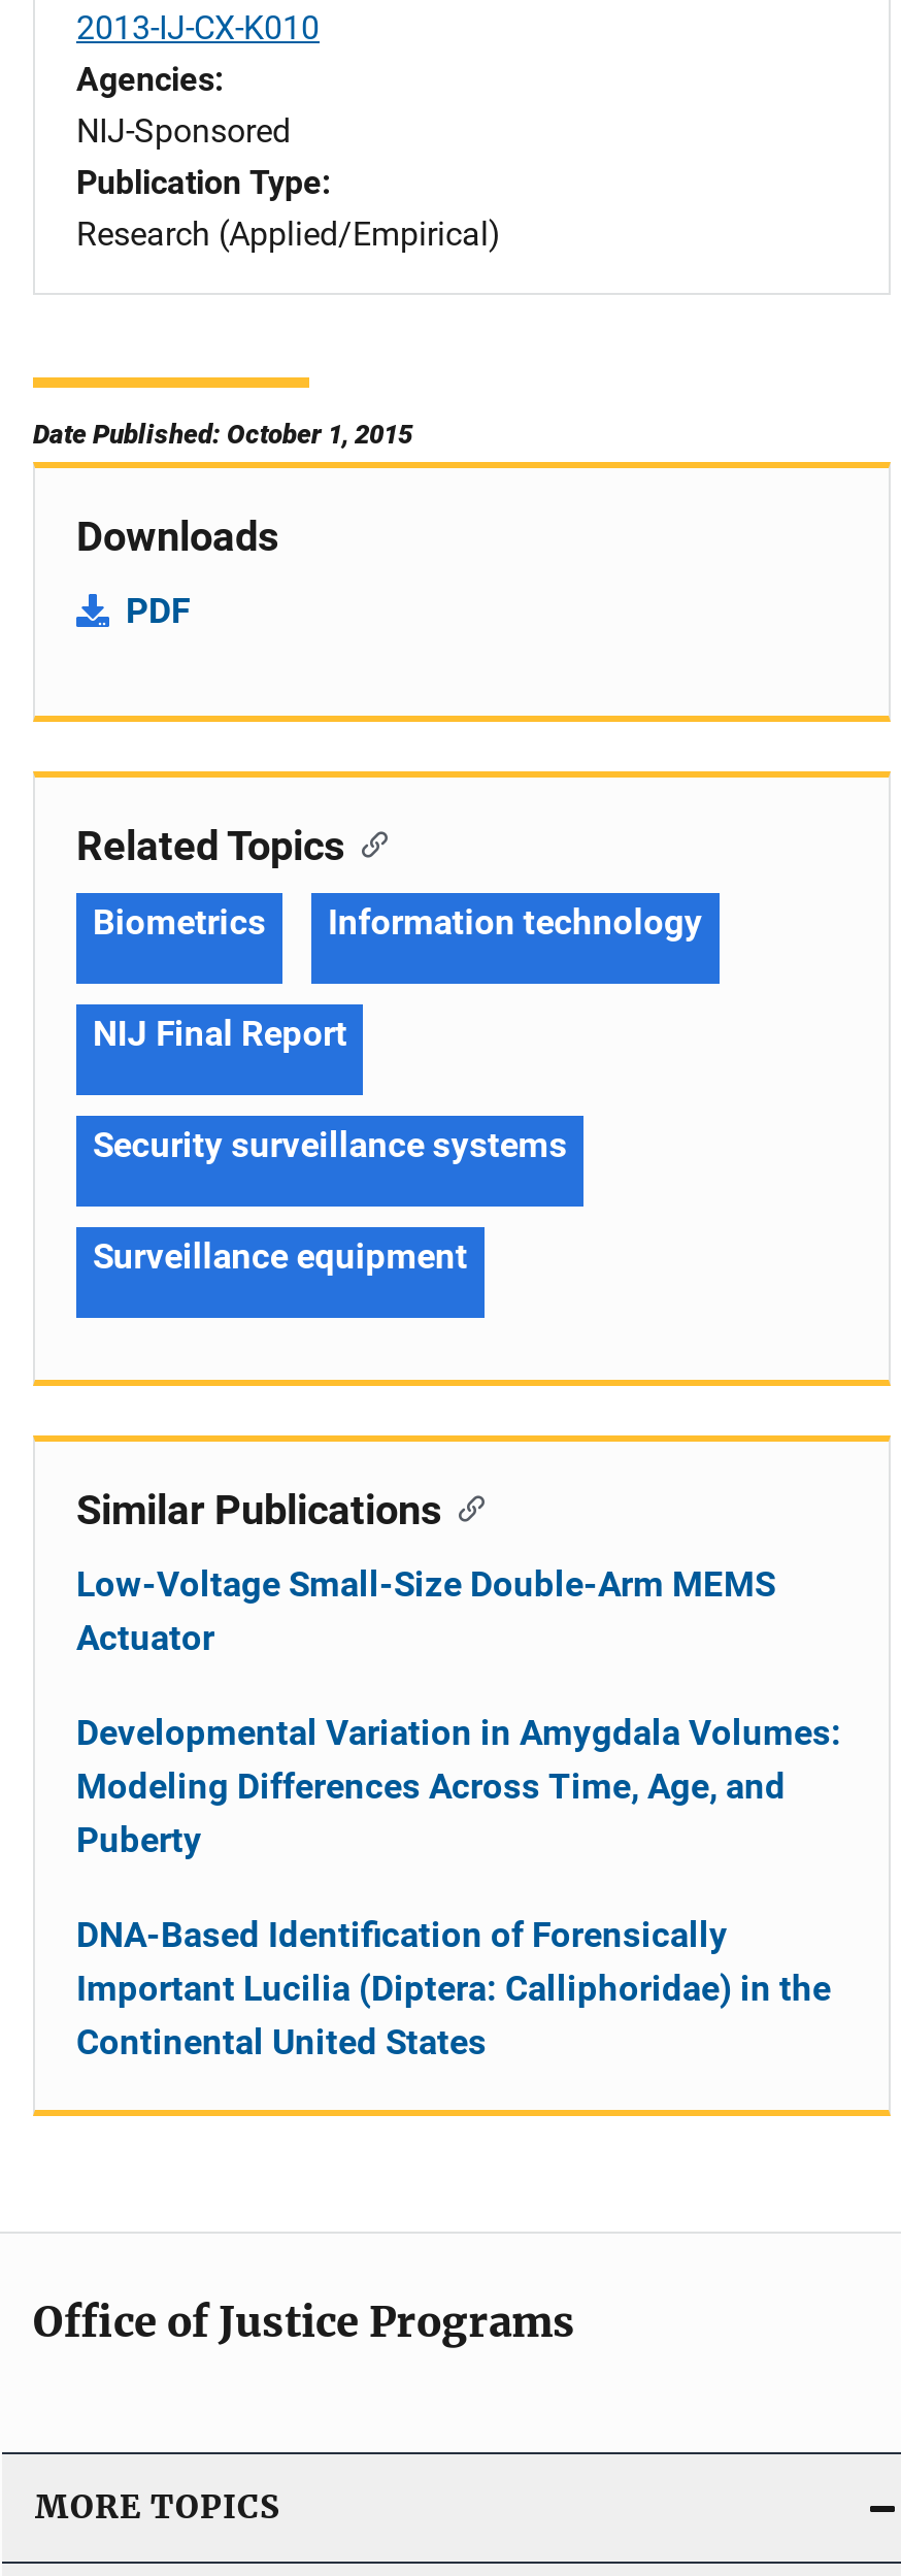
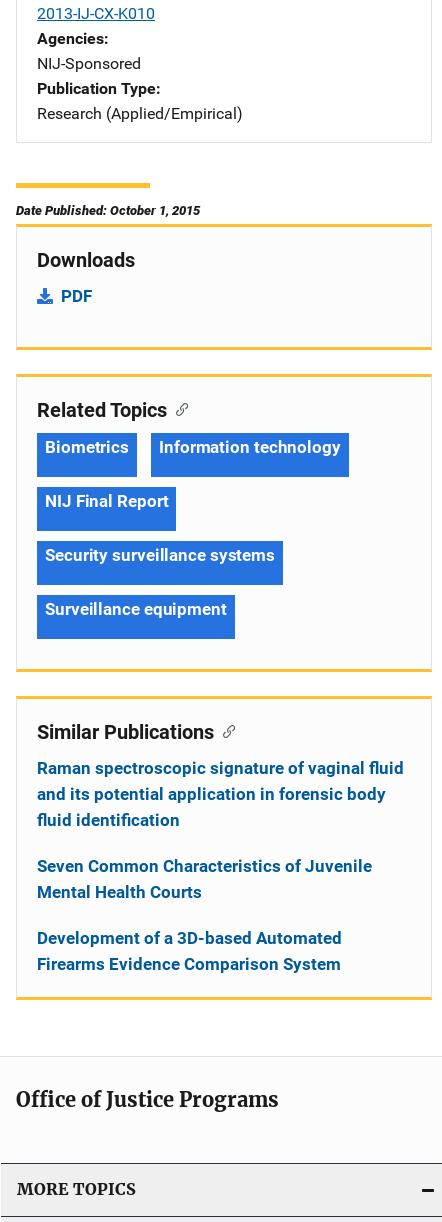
- Low-Voltage Small-Size Double-Arm MEMS
- Actuator
+ Raman spectroscopic signature of vaginal fluid
+ and its potential application in forensic body
+ fluid identification

- Developmental Variation in Amygdala Volumes:
- Modeling Differences Across Time, Age, and
- Puberty
+ Seven Common Characteristics of Juvenile
+ Mental Health Courts

- DNA-Based Identification of Forensically
- Important Lucilia (Diptera: Calliphoridae) in the
- Continental United States
+ Development of a 3D-based Automated
+ Firearms Evidence Comparison System
